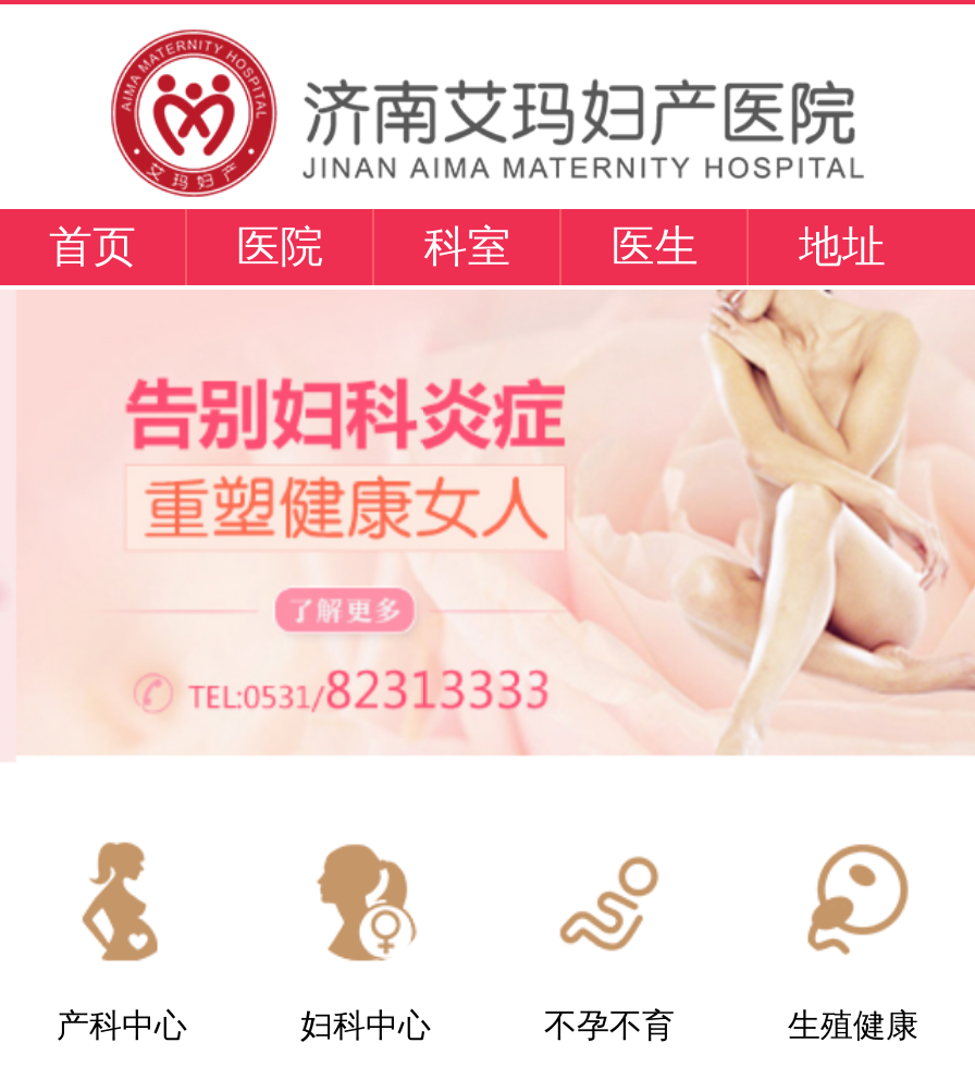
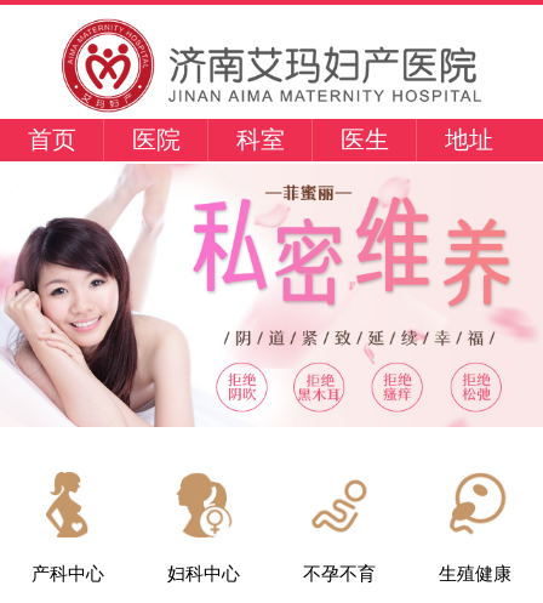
- [image]
+ [image]
